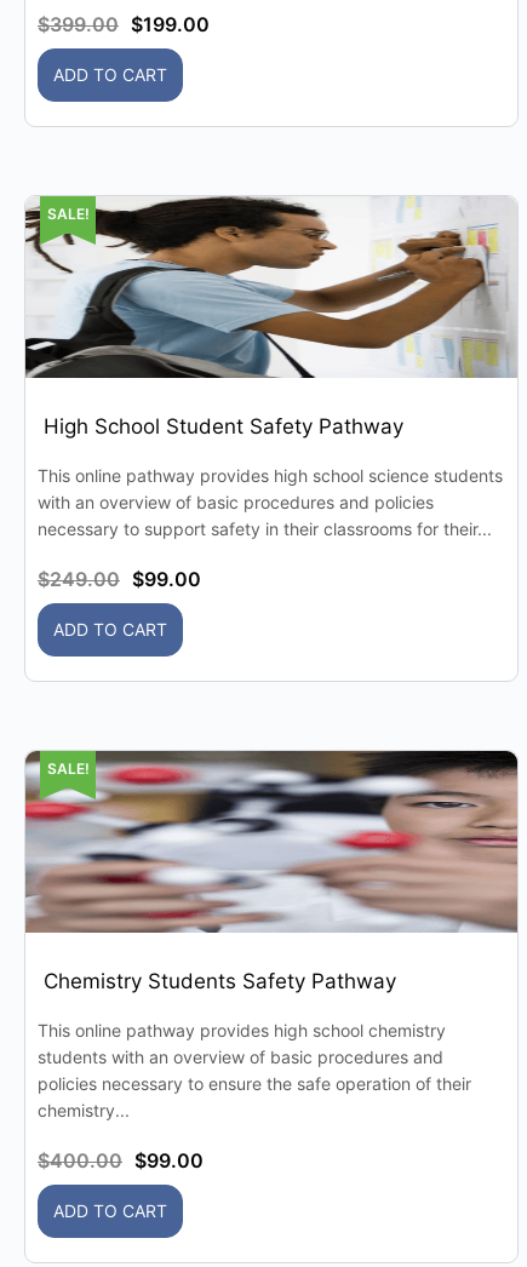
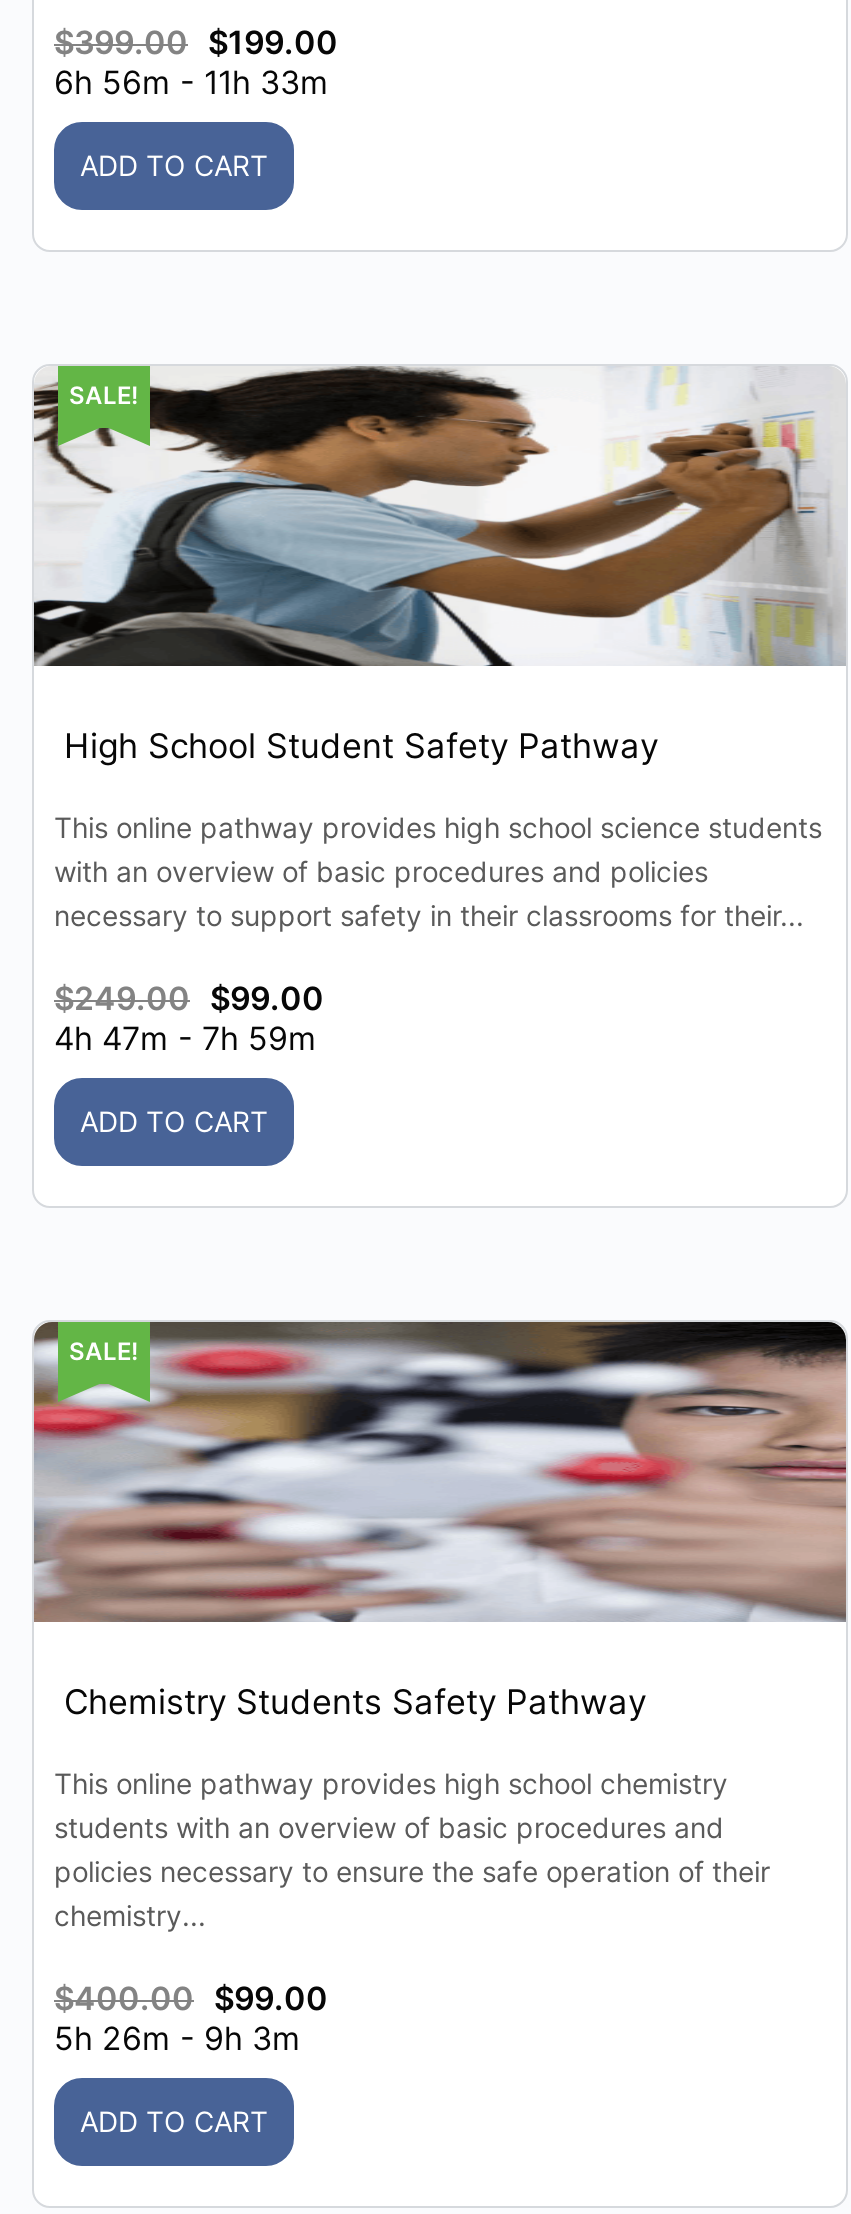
+ 6h 56m - 11h 33m

+ 4h 47m - 7h 59m

+ 5h 26m - 9h 3m
